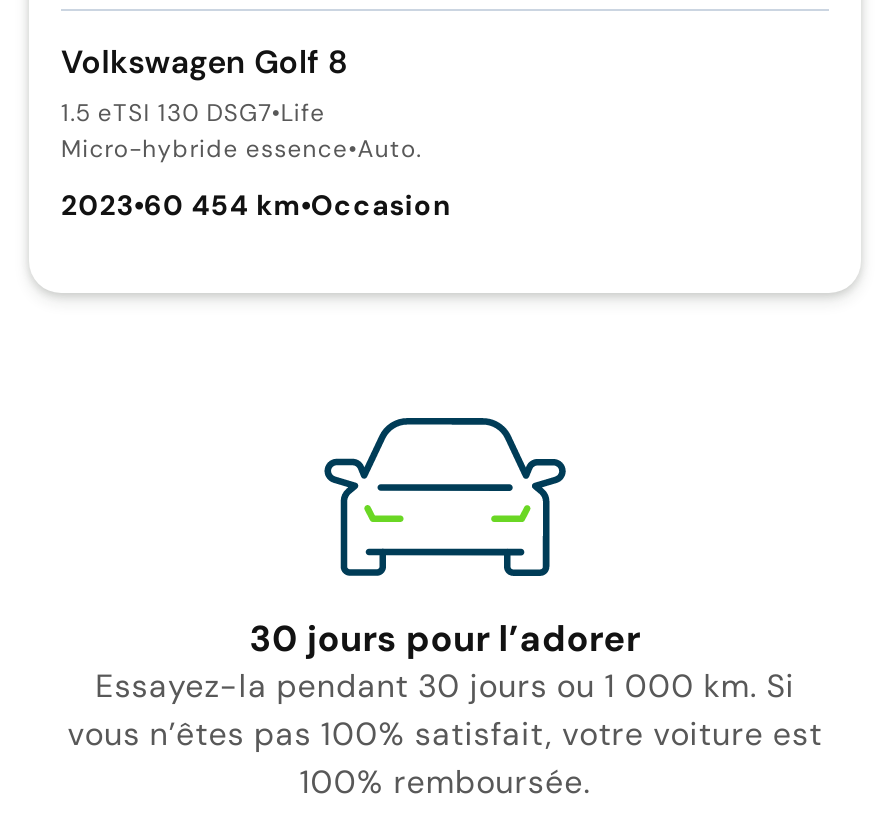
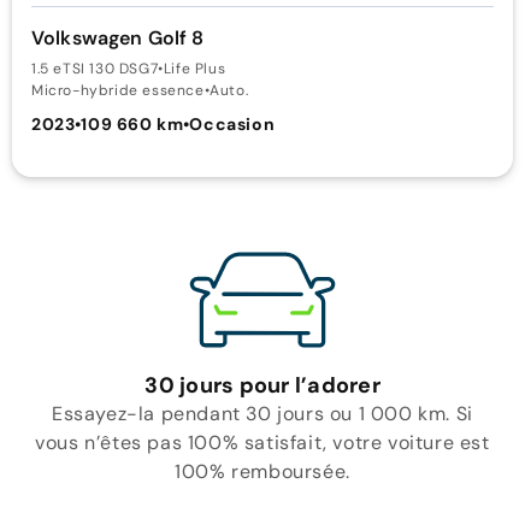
- 1.5 eTSI 130 DSG7•Life
+ 1.5 eTSI 130 DSG7•Life Plus

- 2023•60 454 km•Occasion
+ 2023•109 660 km•Occasion
